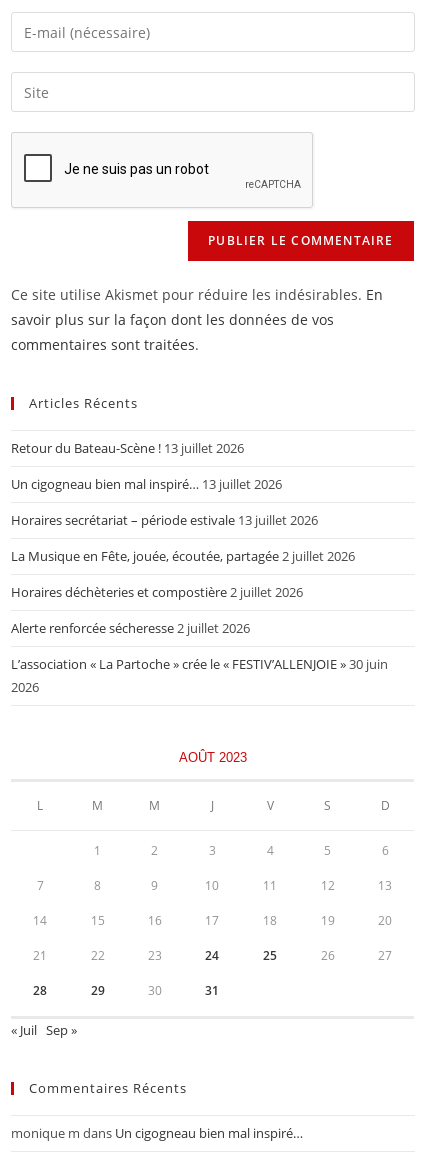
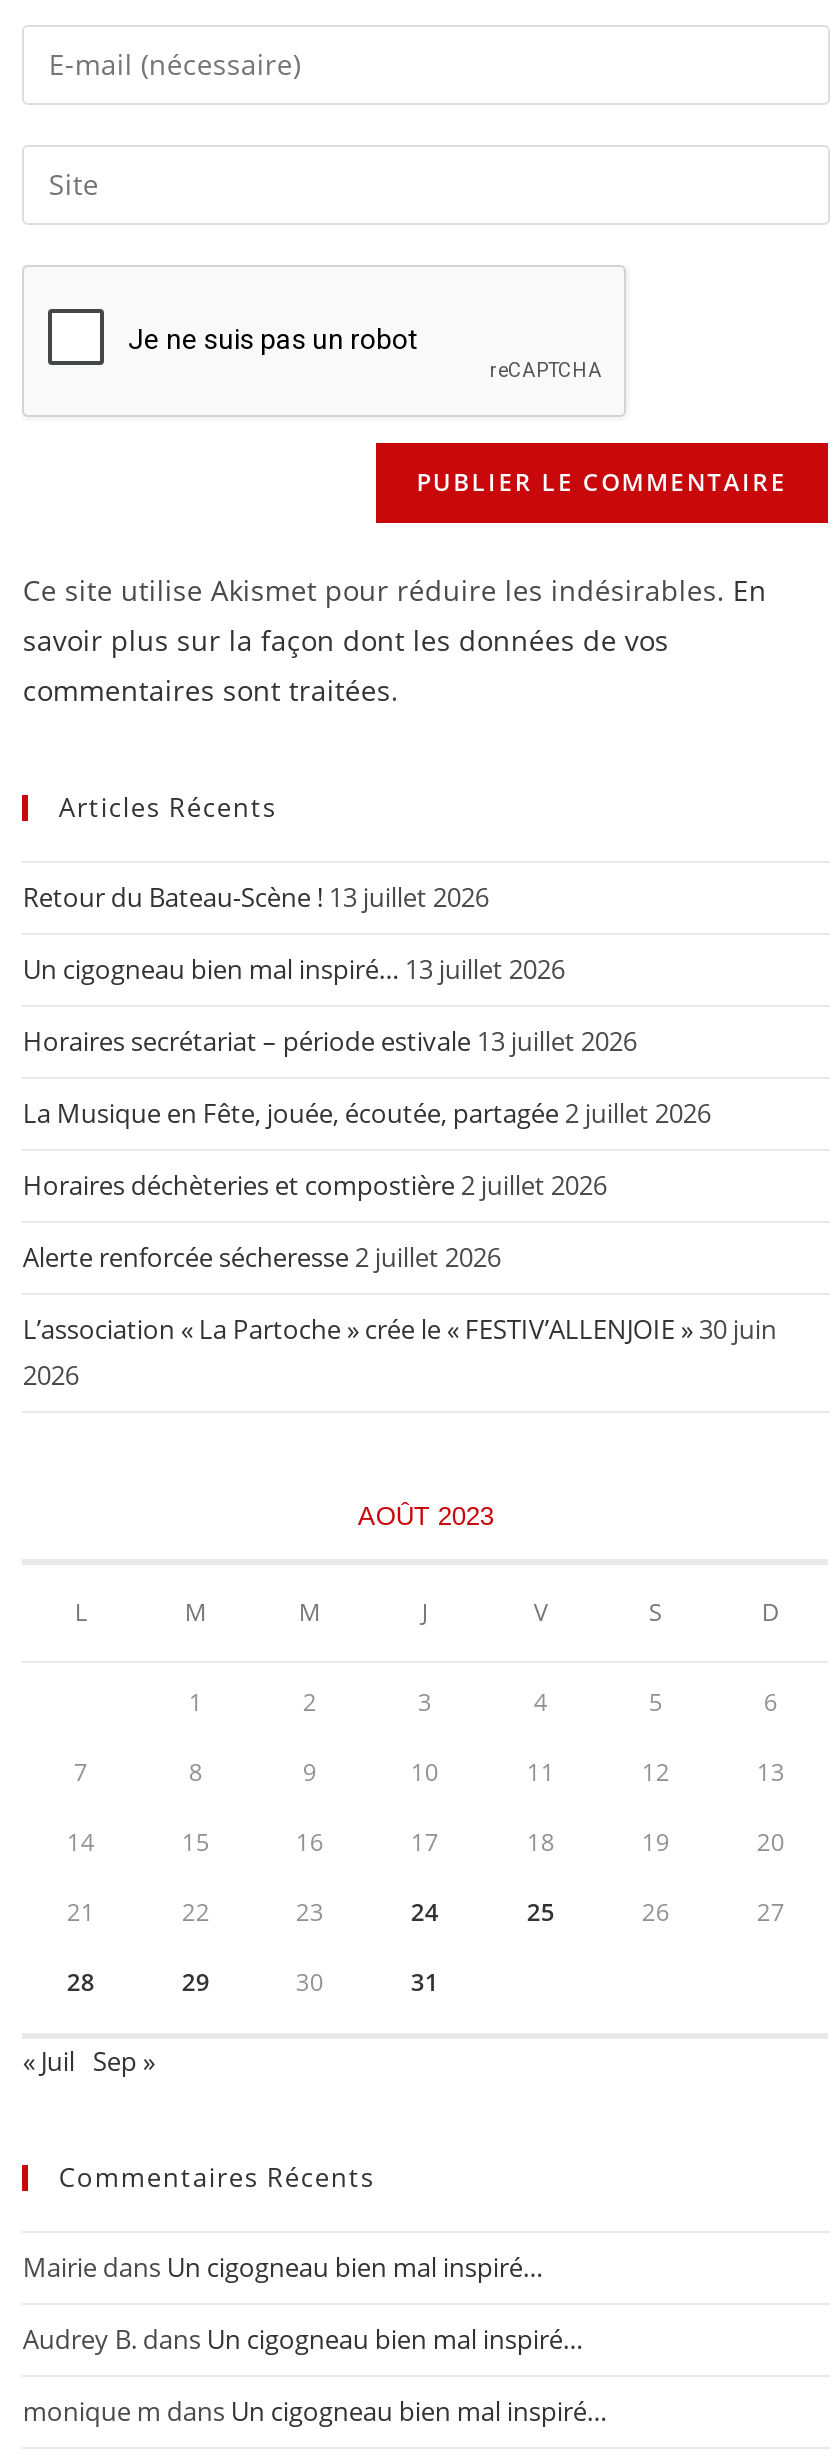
+ Mairie dans Un cigogneau bien mal inspiré…
+ Audrey B. dans Un cigogneau bien mal inspiré…
